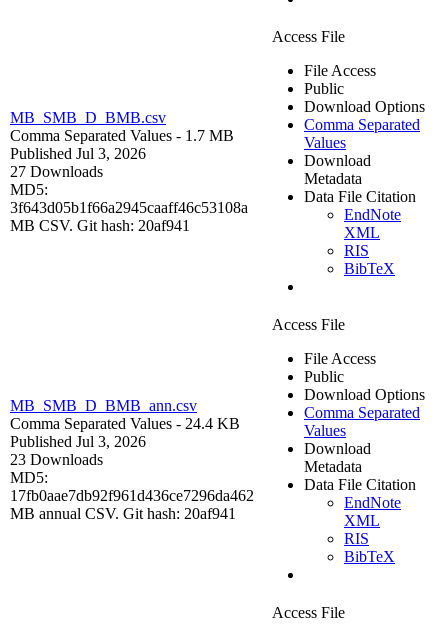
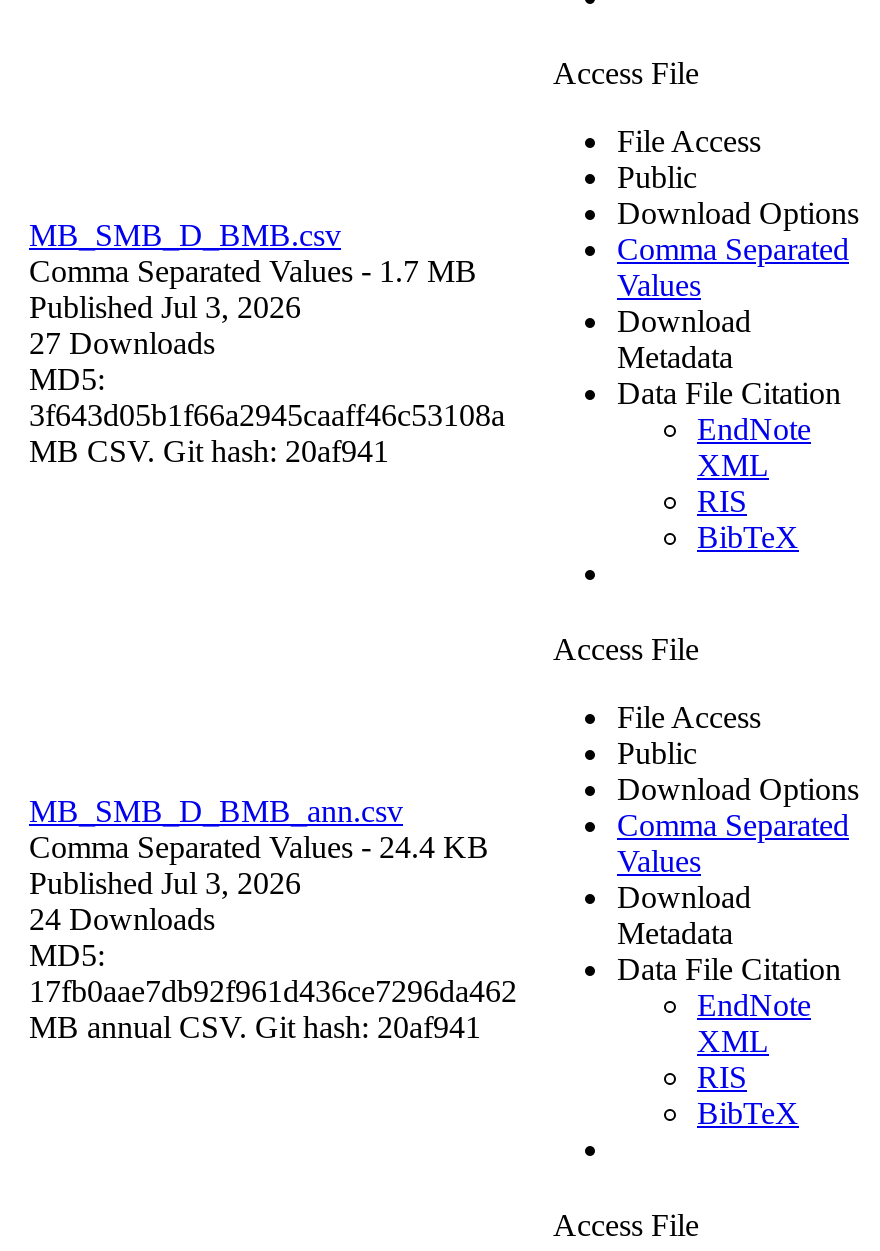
- 23 Downloads
+ 24 Downloads
